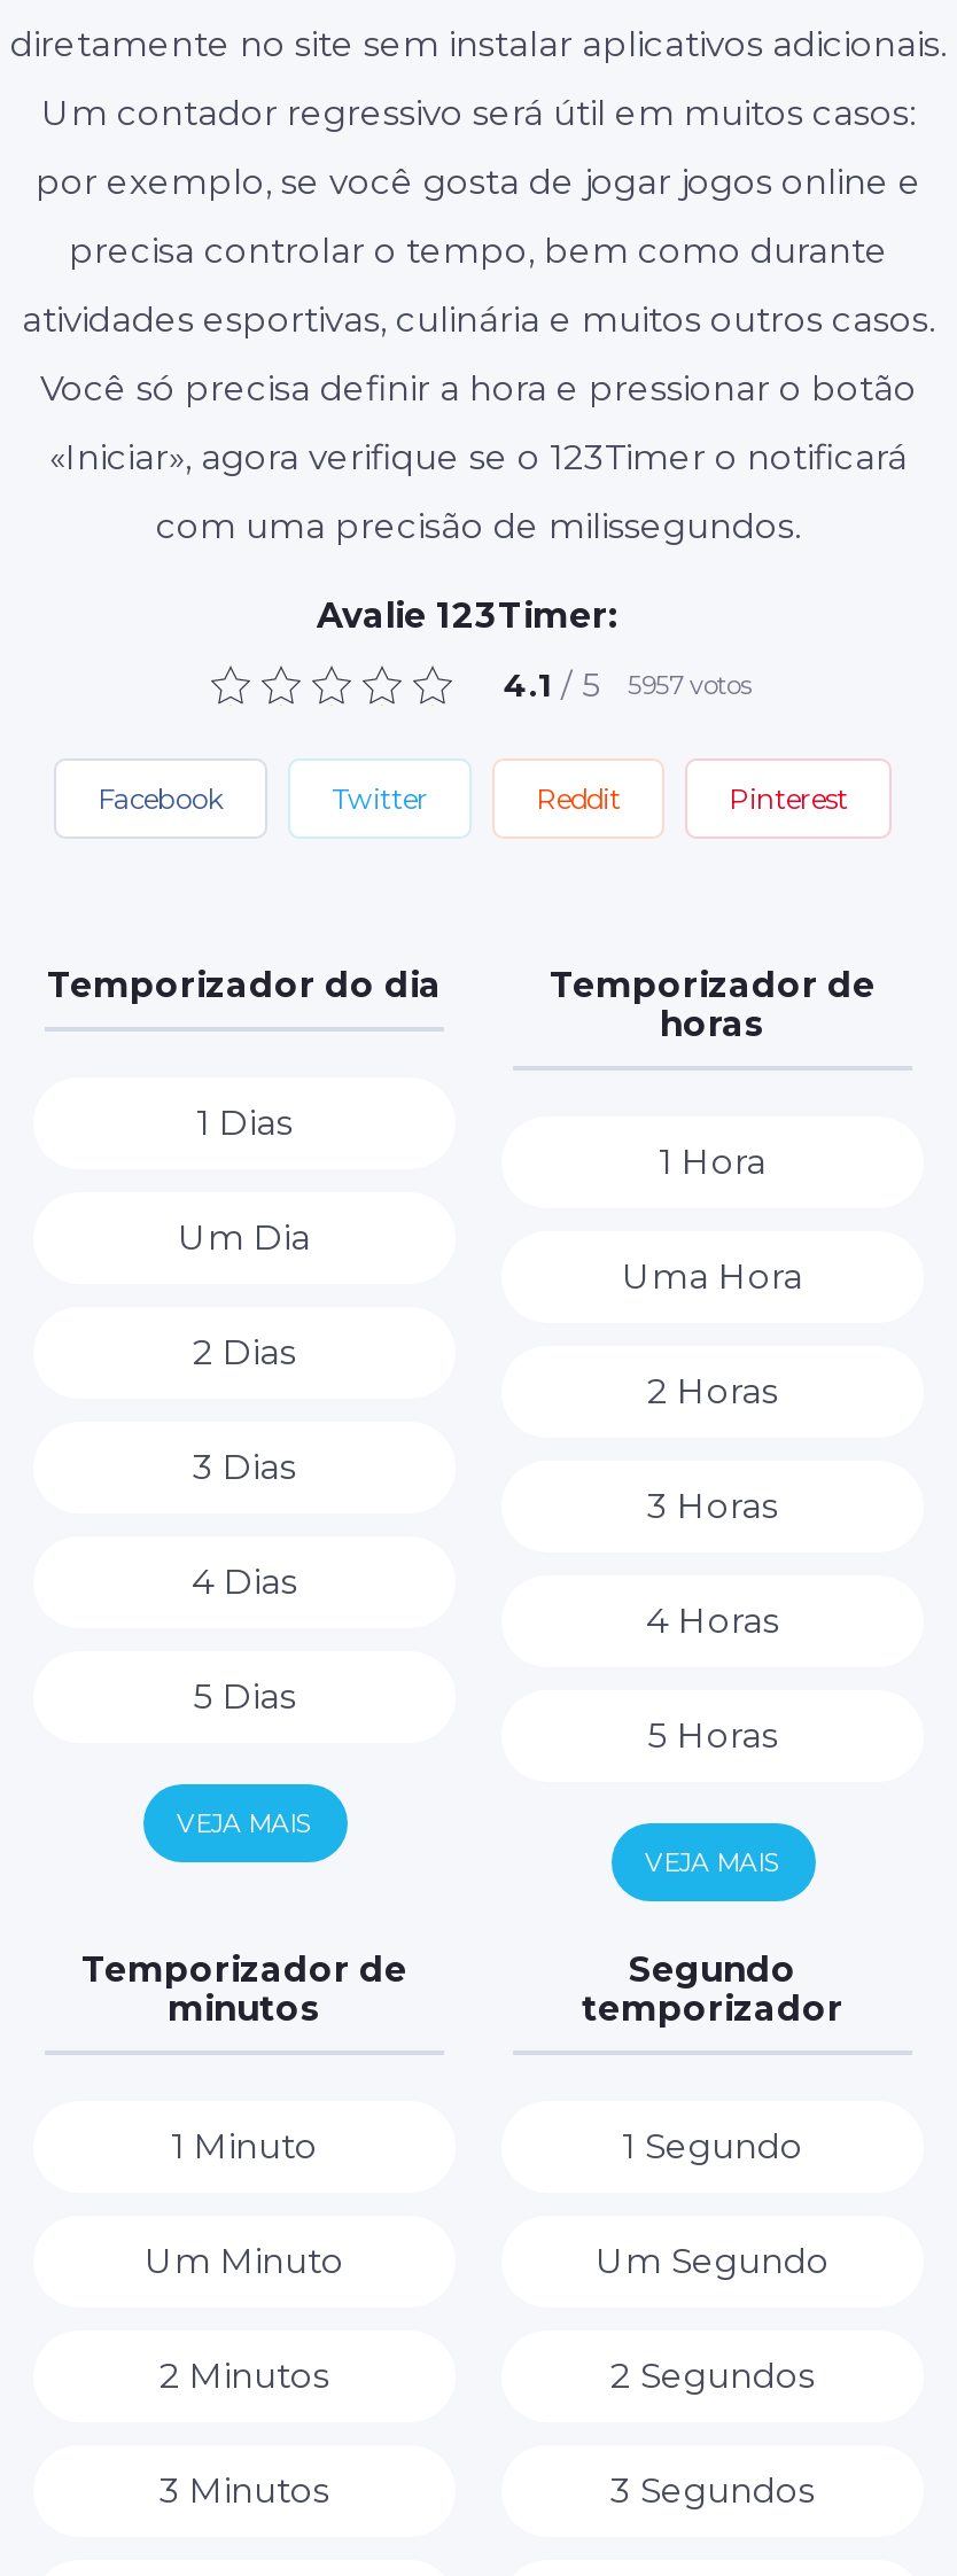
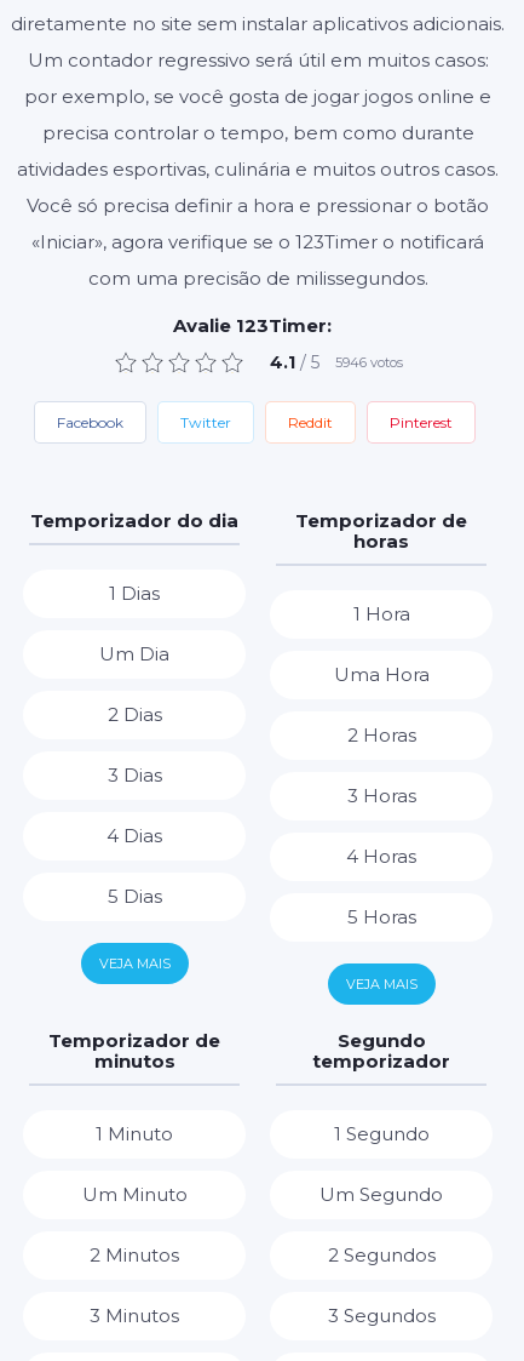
- 4.1 / 5 5957 votos
+ 4.1 / 5 5946 votos
